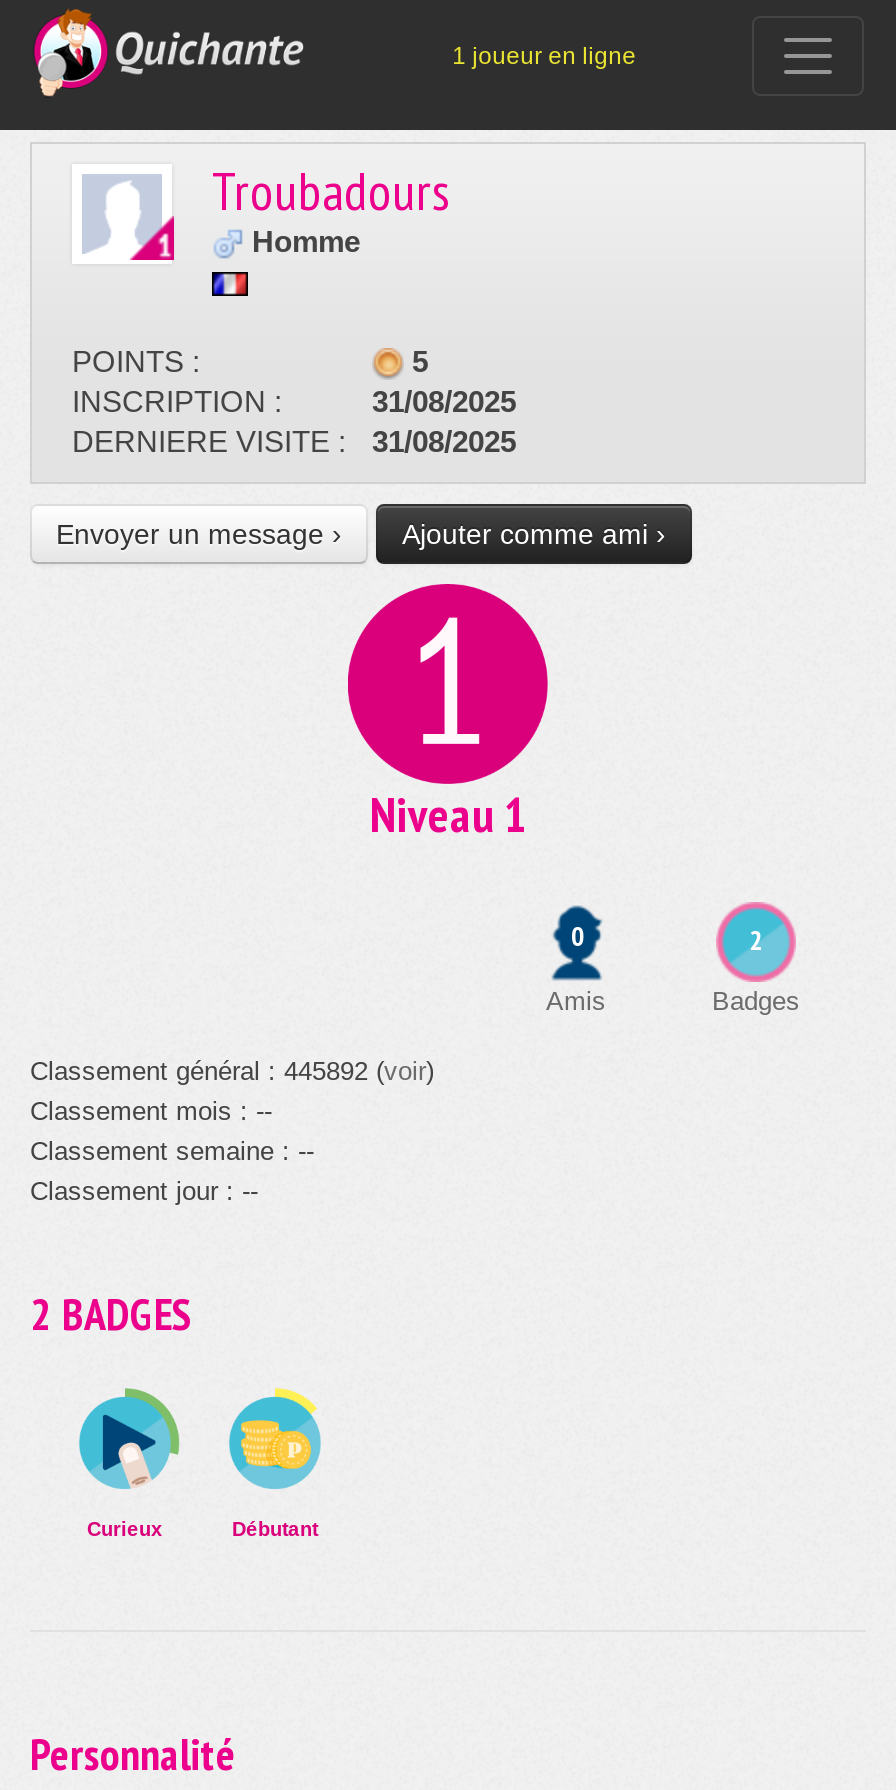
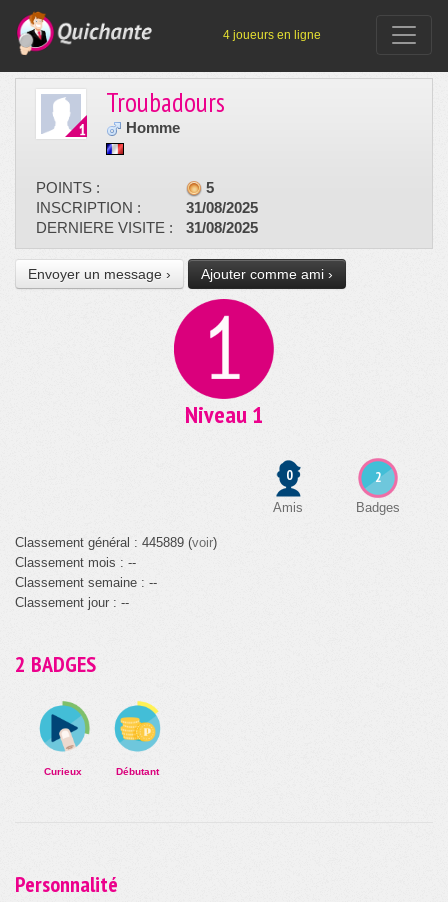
- 1 joueur en ligne
+ 4 joueurs en ligne

- Classement général : 445892 (voir)
+ Classement général : 445889 (voir)
